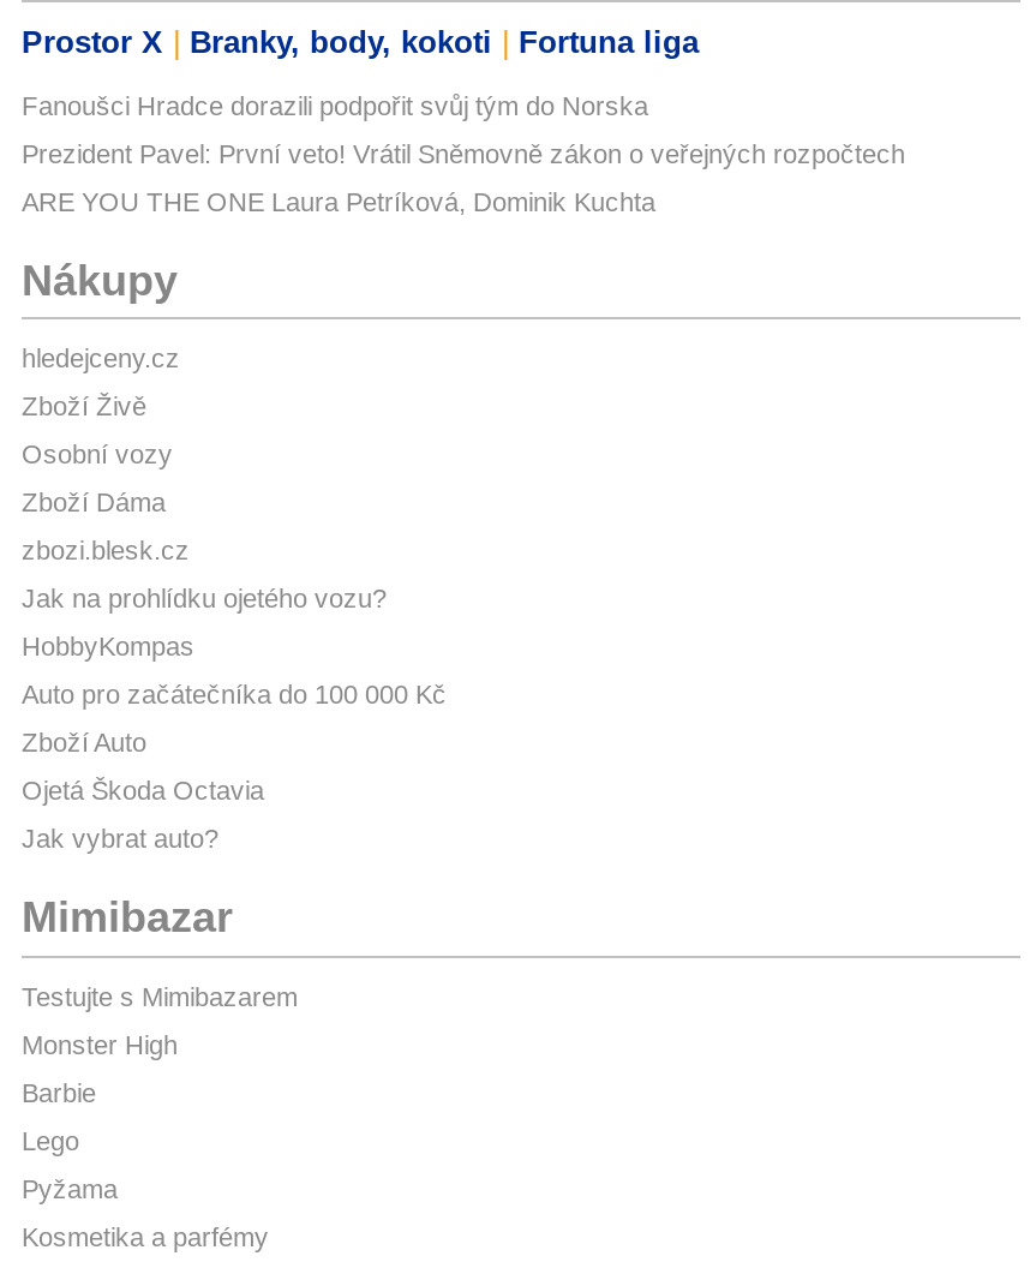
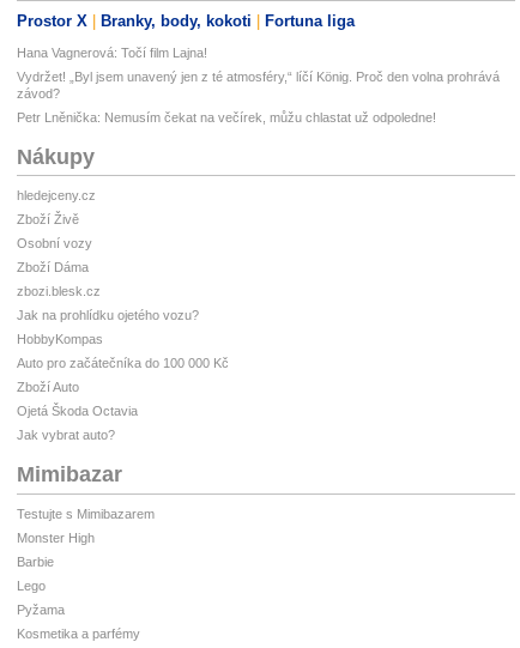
- Fanoušci Hradce dorazili podpořit svůj tým do Norska
+ Hana Vagnerová: Točí film Lajna!

- Prezident Pavel: První veto! Vrátil Sněmovně zákon o veřejných rozpočtech
+ Vydržet! „Byl jsem unavený jen z té atmosféry,“ líčí König. Proč den volna prohrává
+ závod?

- ARE YOU THE ONE Laura Petríková, Dominik Kuchta
+ Petr Lněnička: Nemusím čekat na večírek, můžu chlastat už odpoledne!
